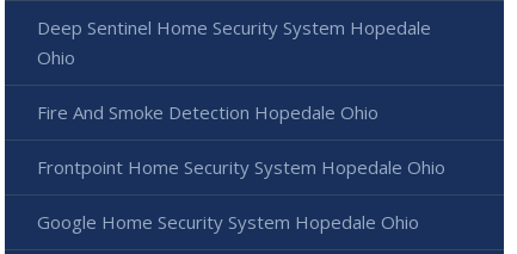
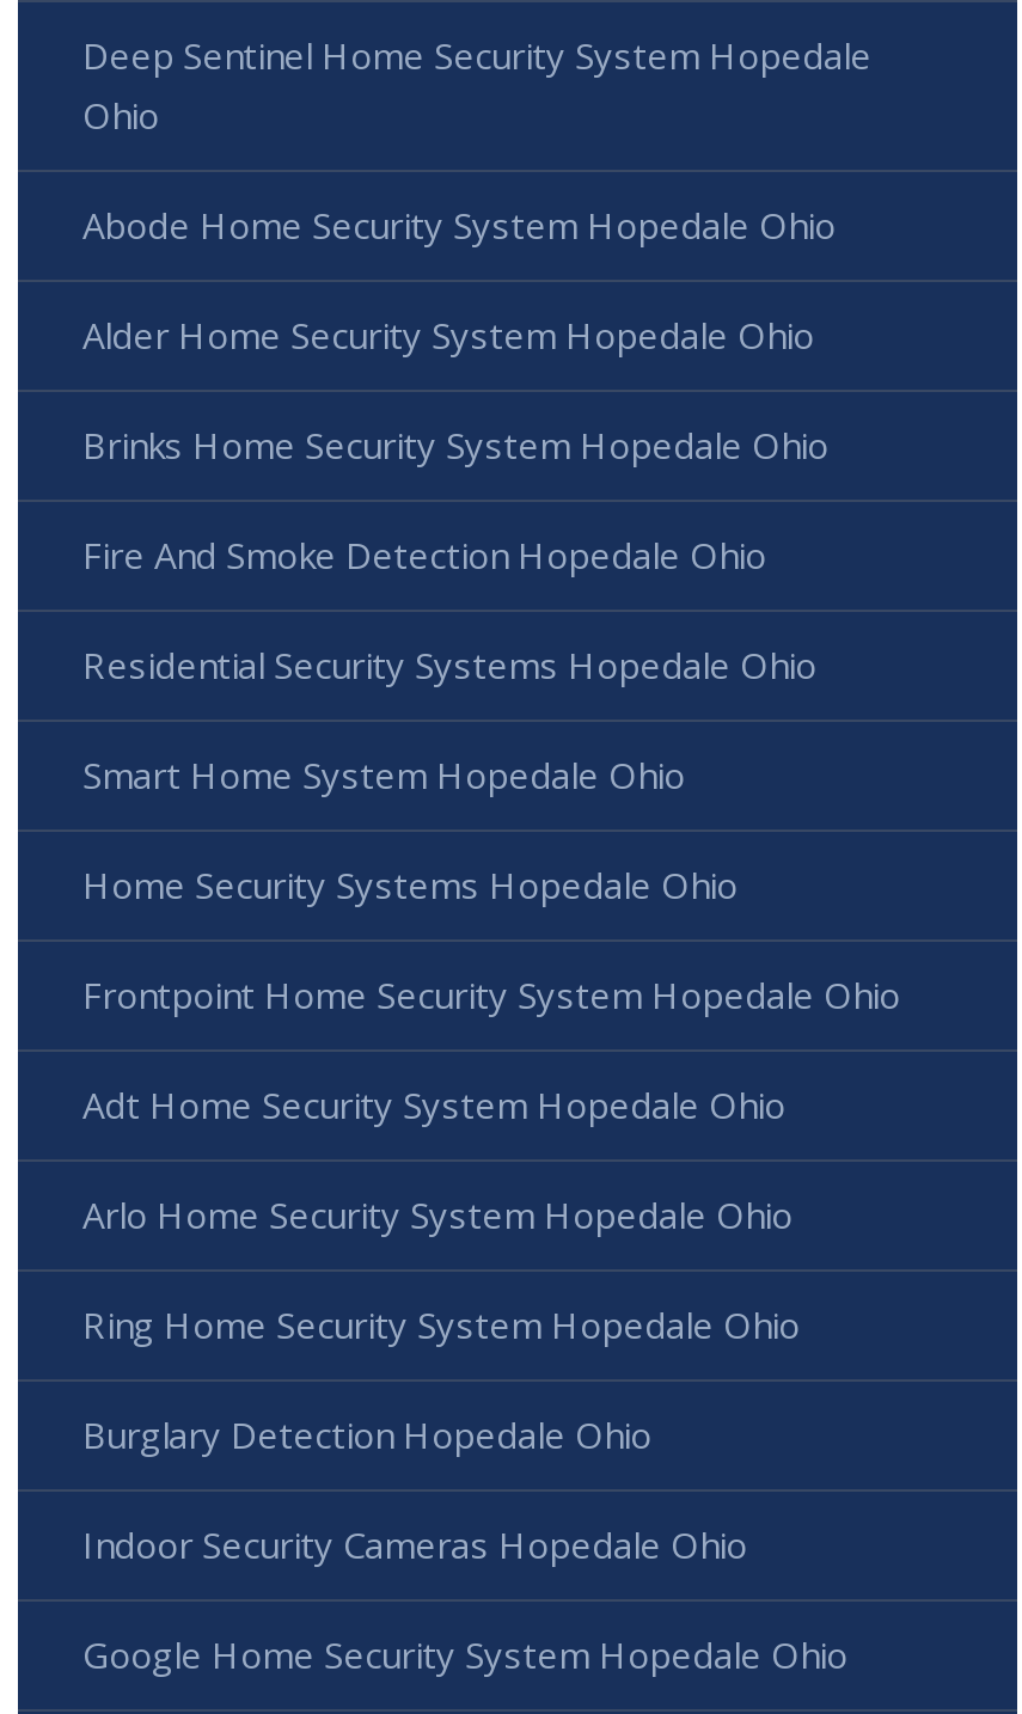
+ Abode Home Security System Hopedale Ohio
+ Alder Home Security System Hopedale Ohio
+ Brinks Home Security System Hopedale Ohio

+ Residential Security Systems Hopedale Ohio
+ Smart Home System Hopedale Ohio
+ Home Security Systems Hopedale Ohio

+ Adt Home Security System Hopedale Ohio
+ Arlo Home Security System Hopedale Ohio
+ Ring Home Security System Hopedale Ohio
+ Burglary Detection Hopedale Ohio
+ Indoor Security Cameras Hopedale Ohio
